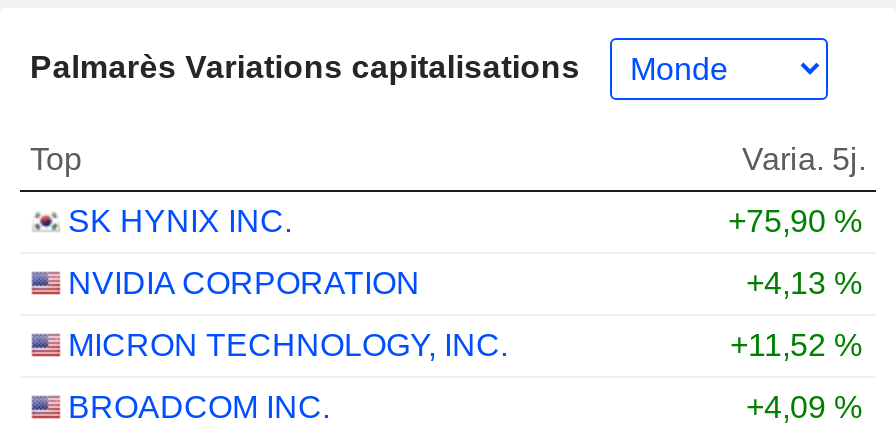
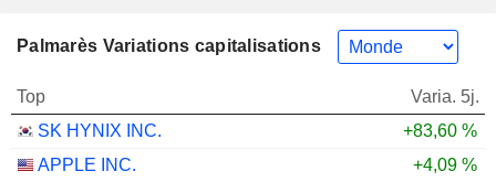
- +75,90 %
- NVIDIA CORPORATION
- +4,13 %
- MICRON TECHNOLOGY, INC.
- +11,52 %
- BROADCOM INC.
+ +83,60 %
+ APPLE INC.
